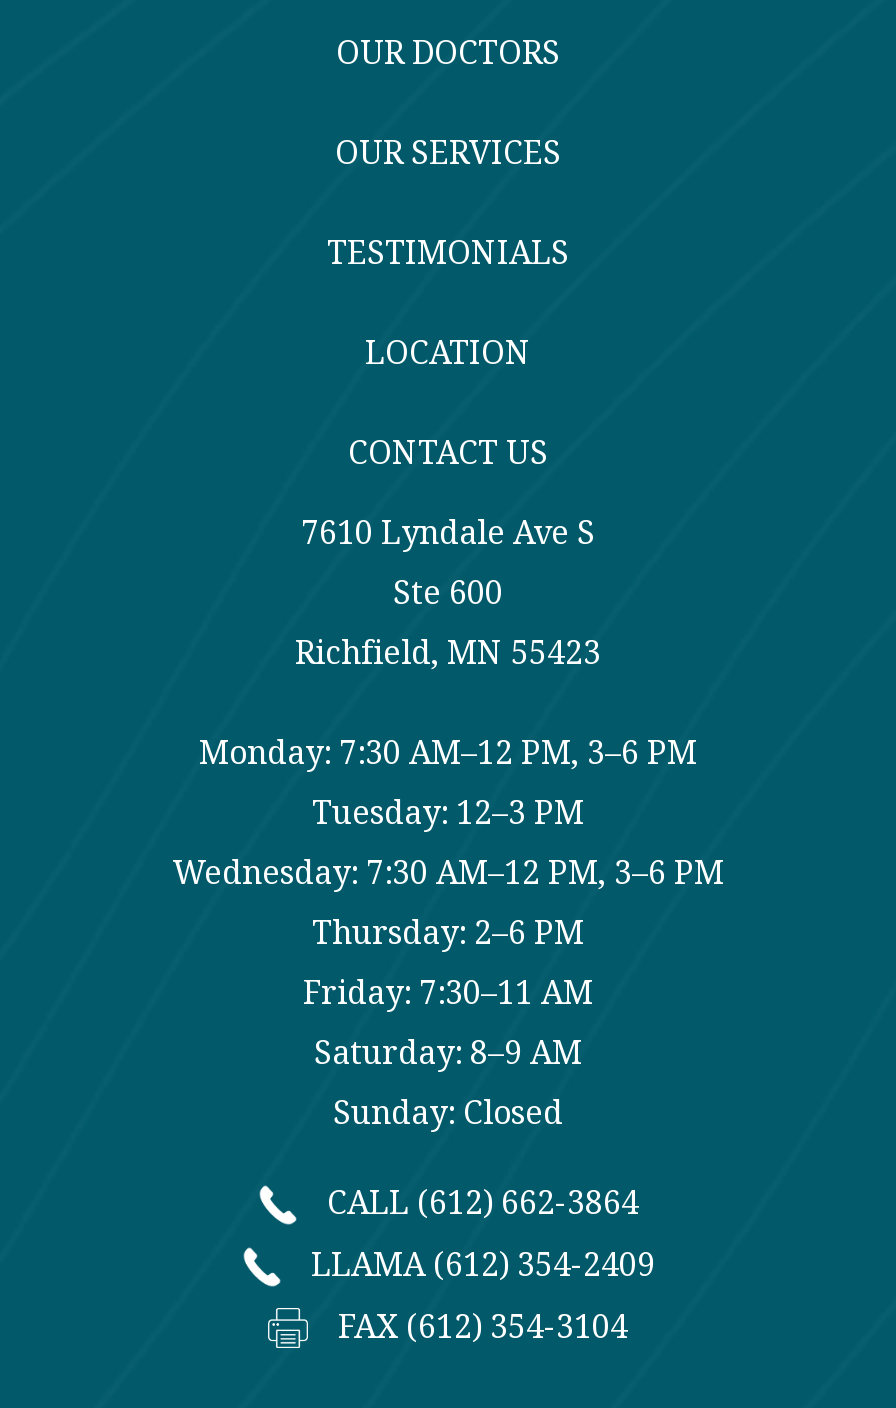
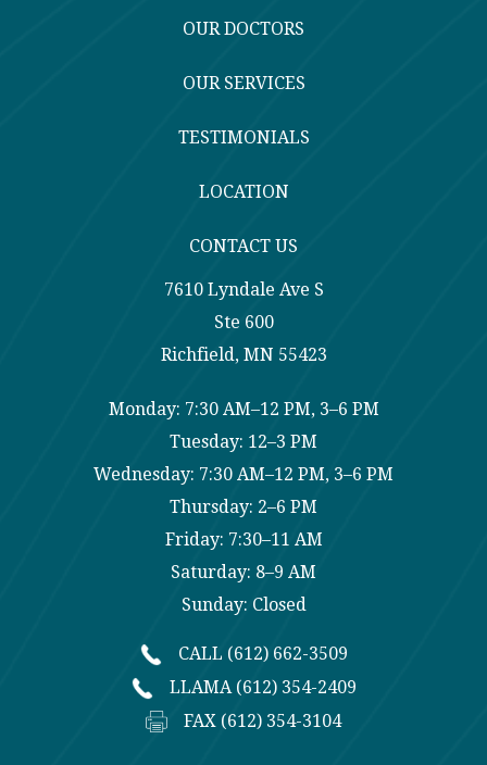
- CALL (612) 662-3864
+ CALL (612) 662-3509
